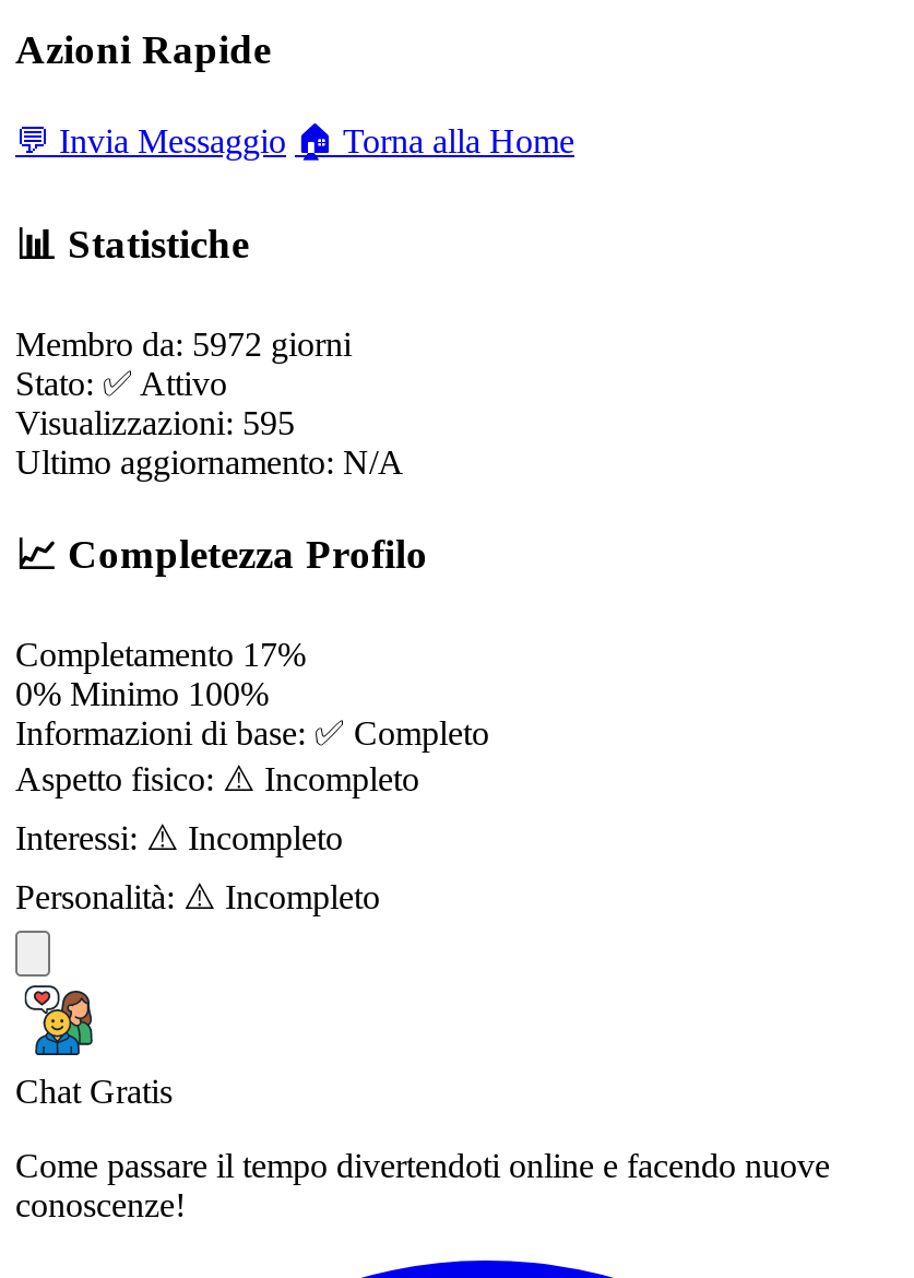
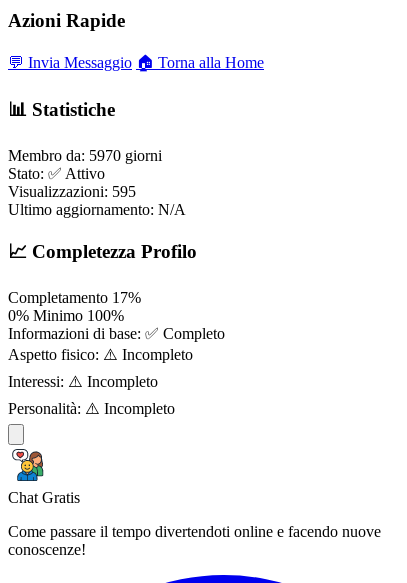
- Membro da: 5972 giorni
+ Membro da: 5970 giorni
